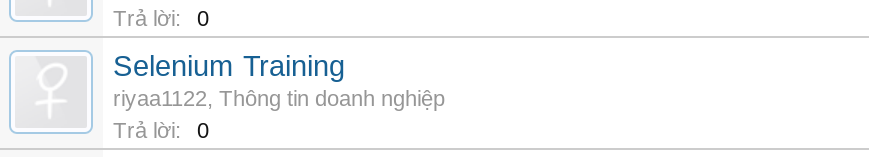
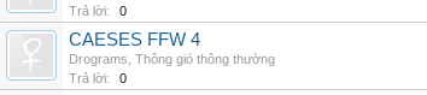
- Selenium Training
- riyaa1122, Thông tin doanh nghiệp
+ CAESES FFW 4
+ Drograms, Thông gió thông thường
